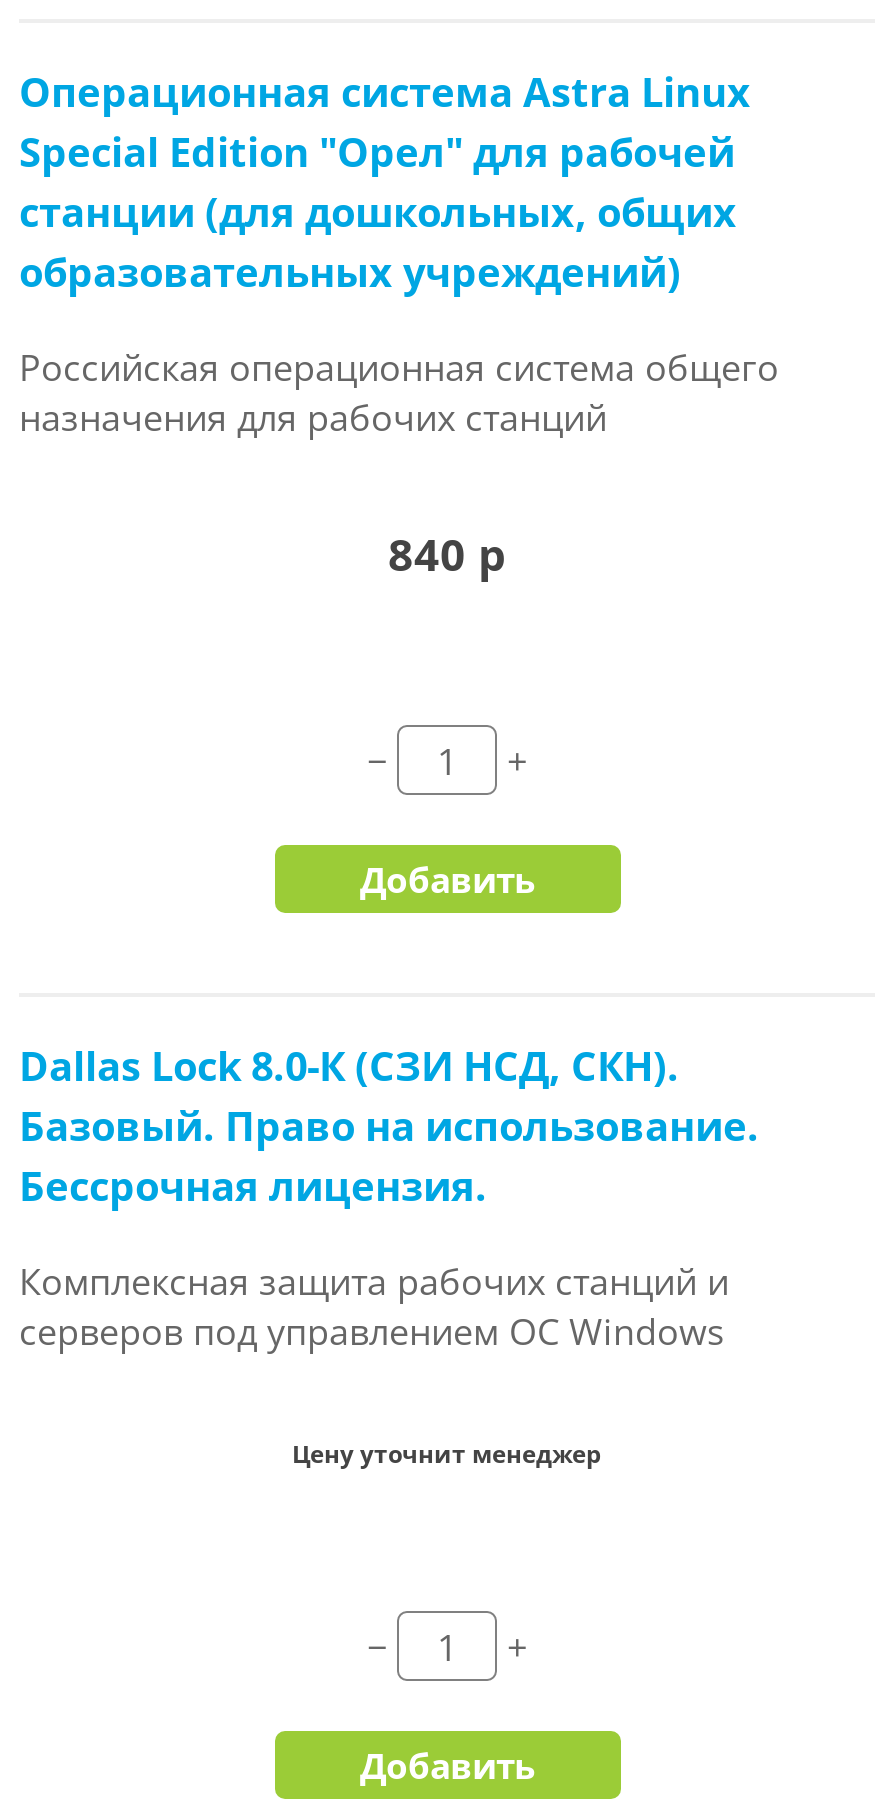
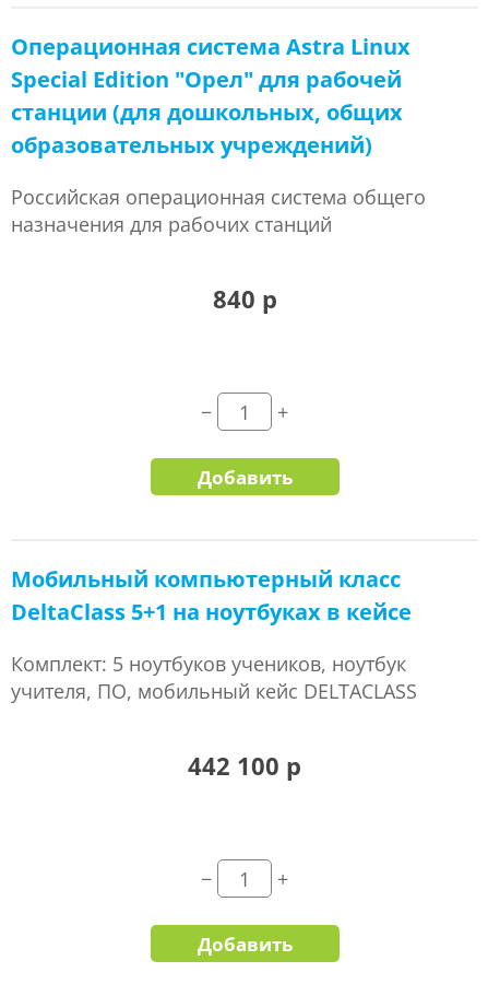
- Dallas Lock 8.0-К (СЗИ НСД, СКН).
- Базовый. Право на использование.
- Бессрочная лицензия.
+ Мобильный компьютерный класс
+ DeltaClass 5+1 на ноутбуках в кейсе

- Комплексная защита рабочих станций и
- серверов под управлением ОС Windows
+ Комплект: 5 ноутбуков учеников, ноутбук
+ учителя, ПО, мобильный кейс DELTACLASS

- Цену уточнит менеджер
+ 442 100 р
